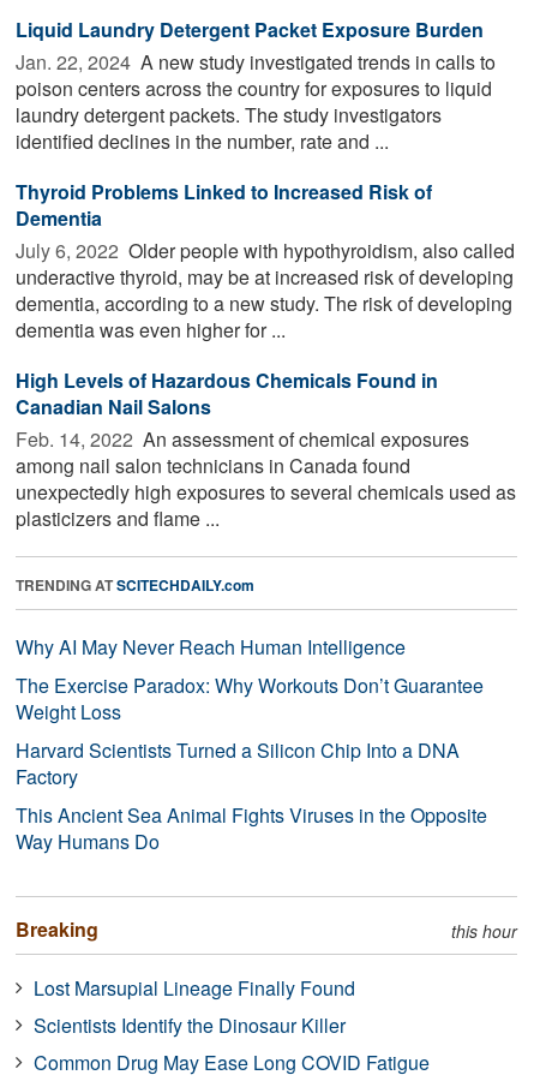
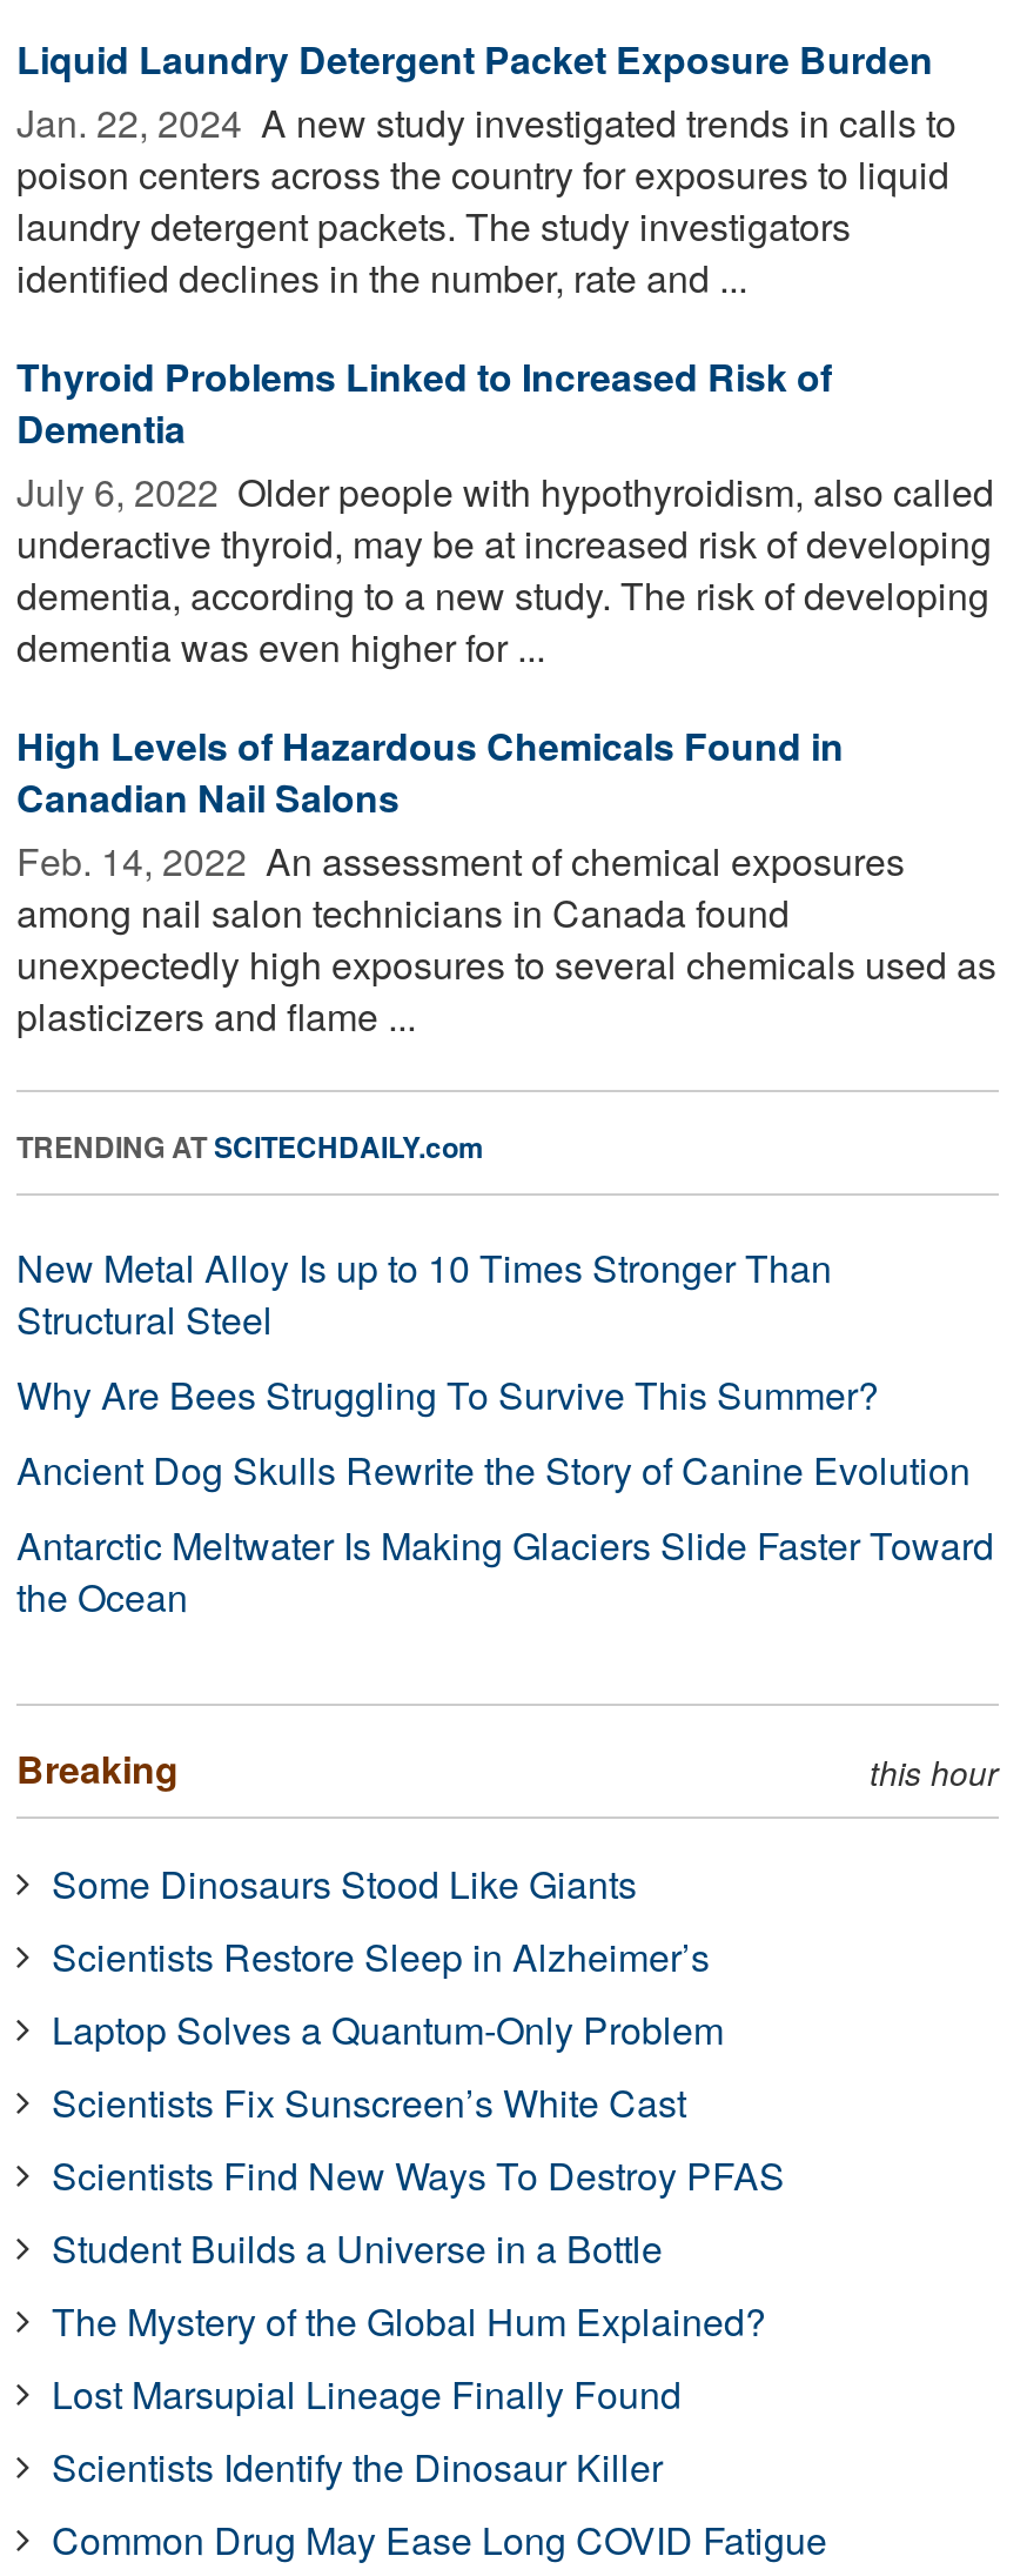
- Why AI May Never Reach Human Intelligence
- The Exercise Paradox: Why Workouts Don’t Guarantee
- Weight Loss
- Harvard Scientists Turned a Silicon Chip Into a DNA
- Factory
- This Ancient Sea Animal Fights Viruses in the Opposite
- Way Humans Do
+ New Metal Alloy Is up to 10 Times Stronger Than
+ Structural Steel
+ Why Are Bees Struggling To Survive This Summer?
+ Ancient Dog Skulls Rewrite the Story of Canine Evolution
+ Antarctic Meltwater Is Making Glaciers Slide Faster Toward
+ the Ocean

moved up: Breaking | this hour

+ Some Dinosaurs Stood Like Giants
+ Scientists Restore Sleep in Alzheimer’s
+ Laptop Solves a Quantum-Only Problem
+ Scientists Fix Sunscreen’s White Cast
+ Scientists Find New Ways To Destroy PFAS
+ Student Builds a Universe in a Bottle
+ The Mystery of the Global Hum Explained?
